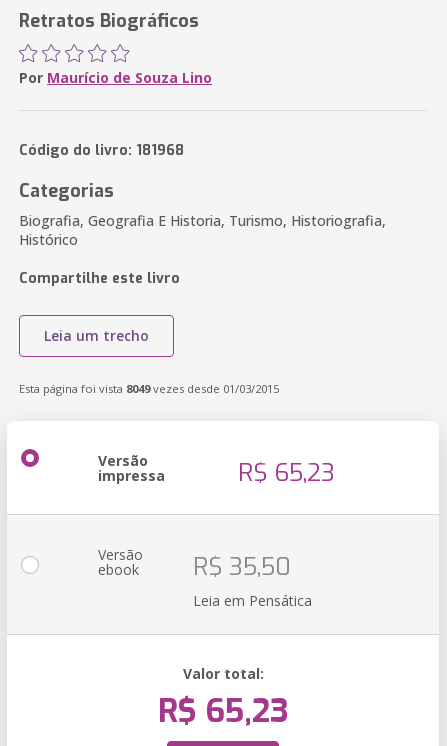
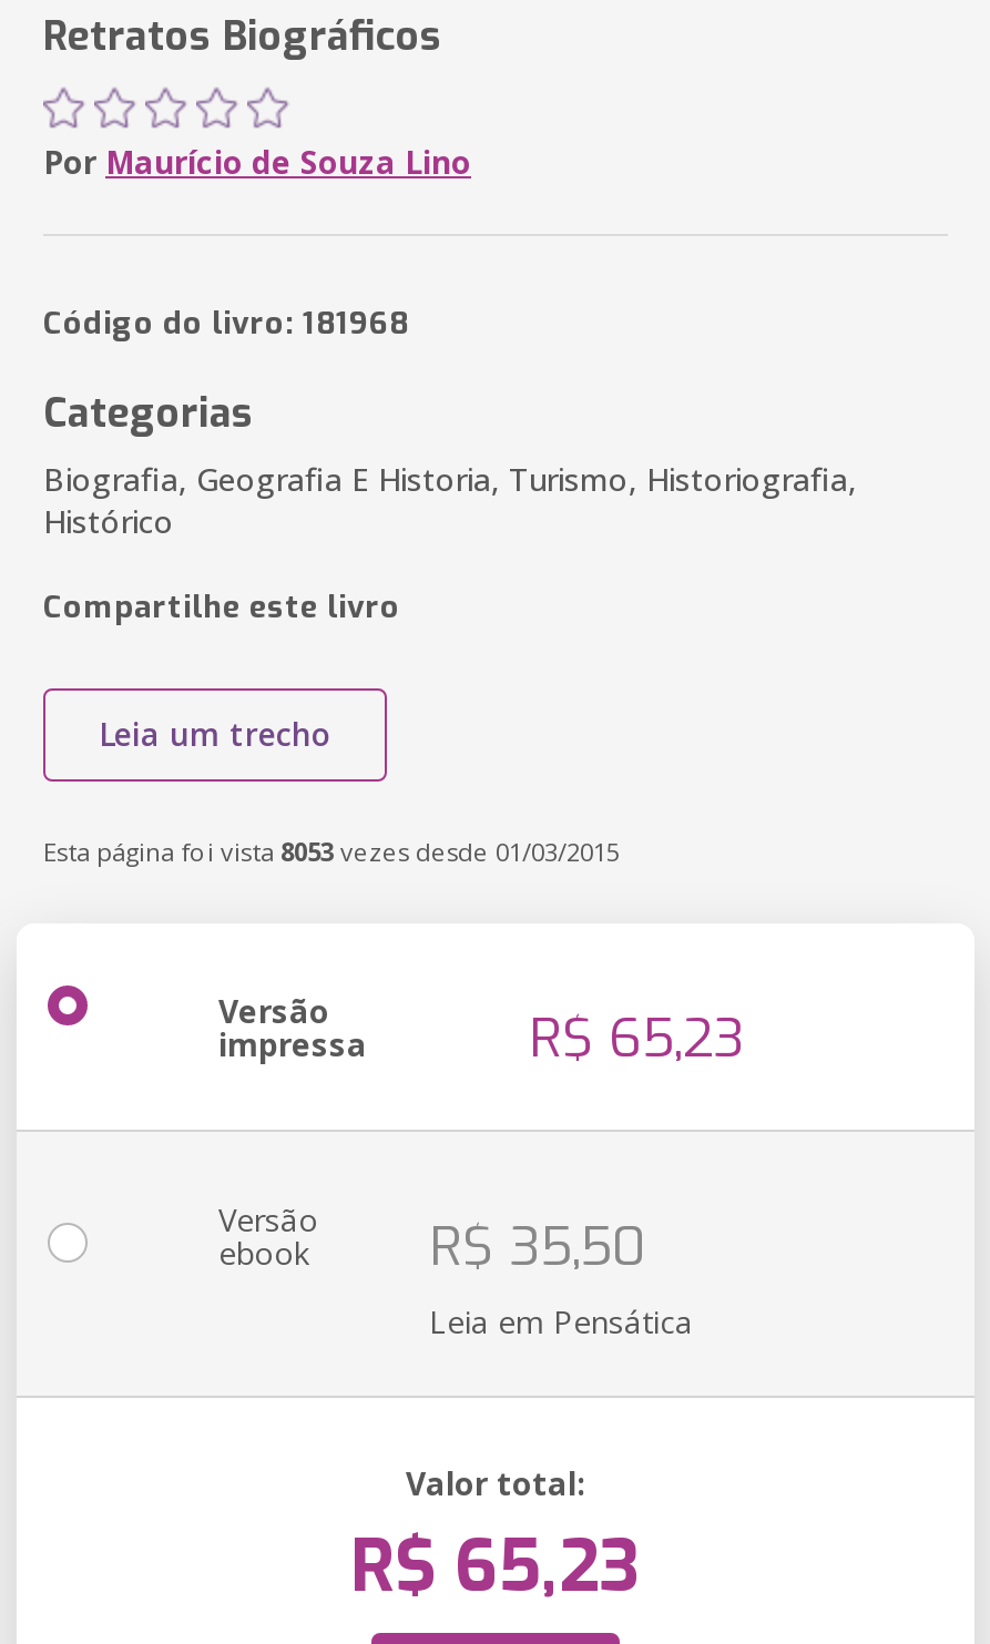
- Esta página foi vista 8049 vezes desde 01/03/2015
+ Esta página foi vista 8053 vezes desde 01/03/2015
